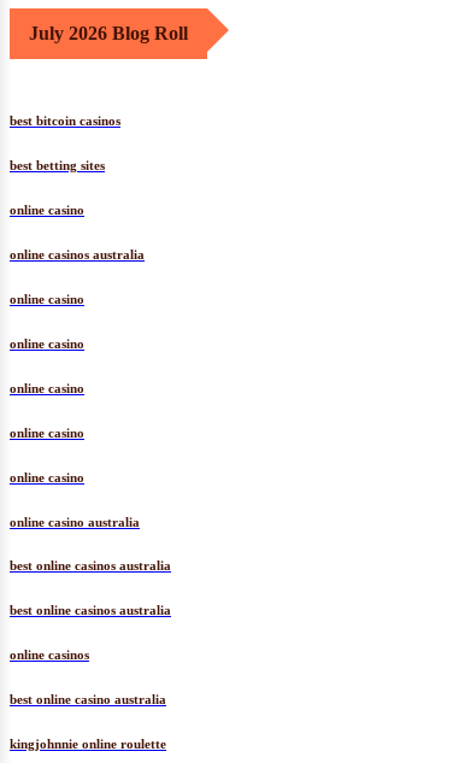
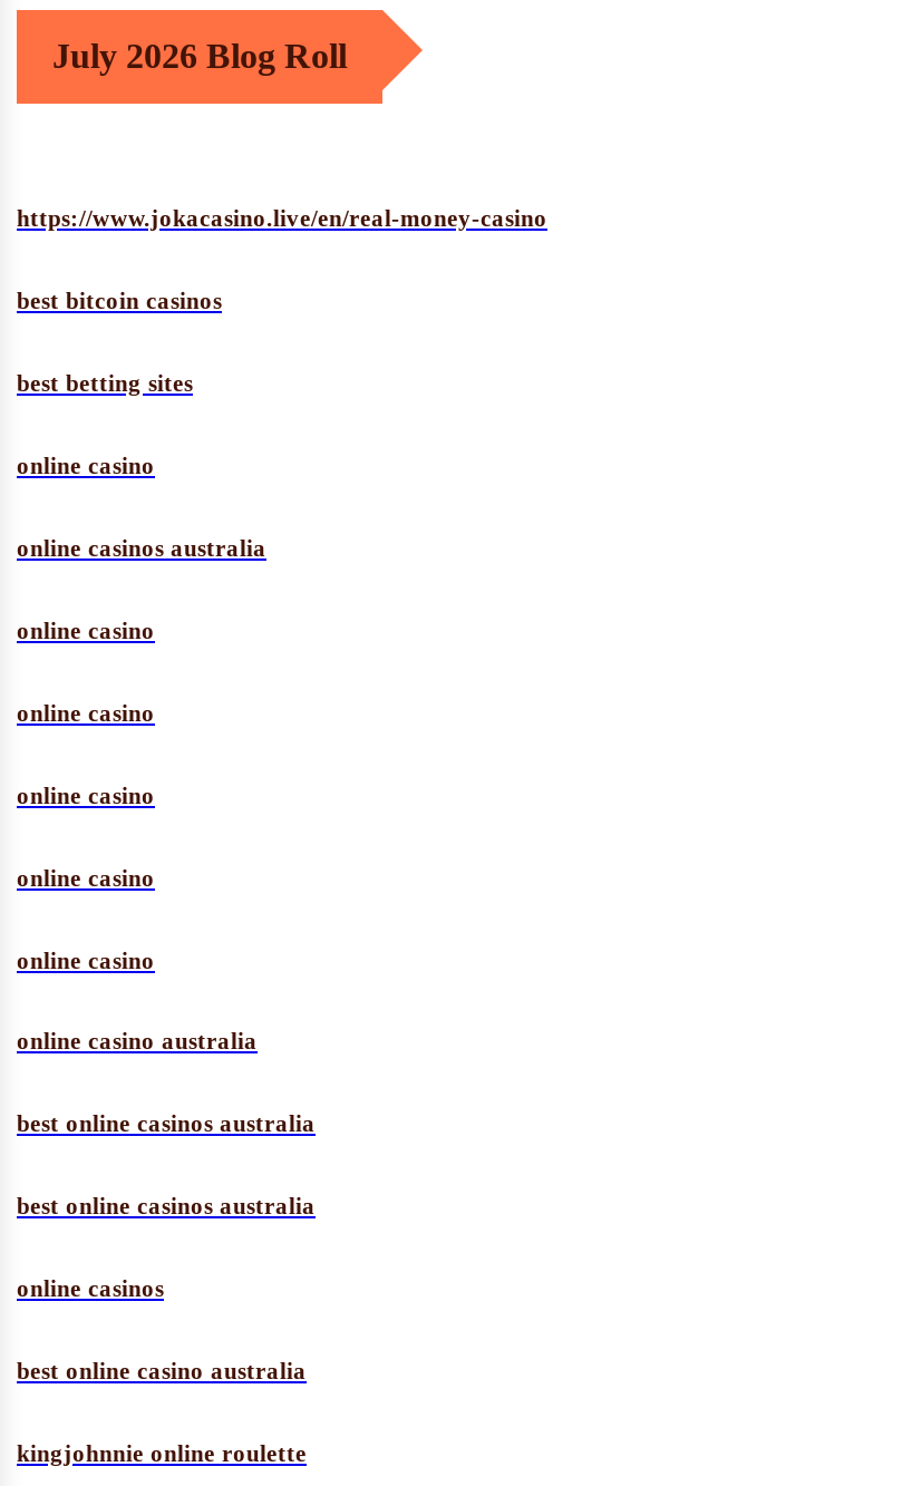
+ https://www.jokacasino.live/en/real-money-casino
